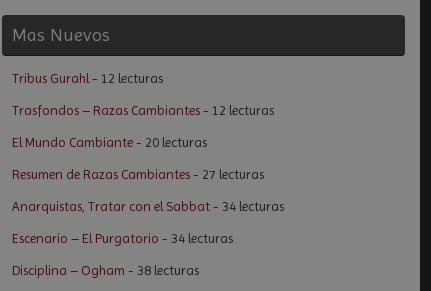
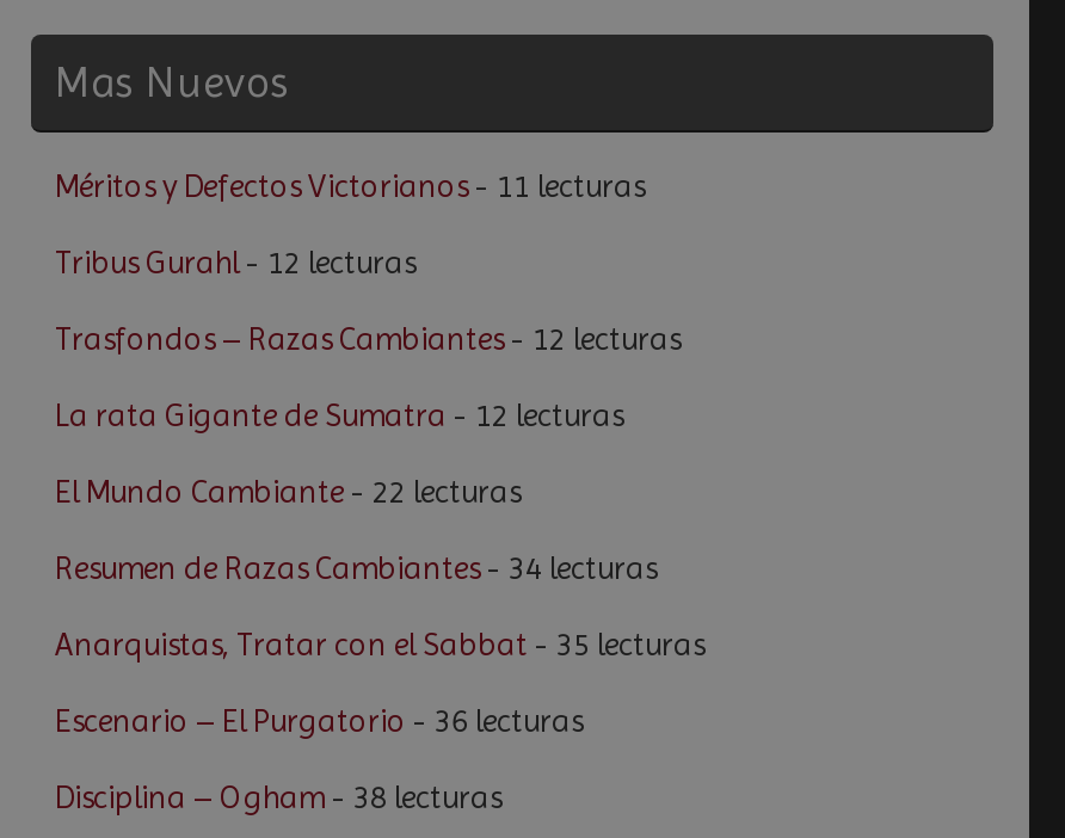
+ Méritos y Defectos Victorianos - 11 lecturas

- El Mundo Cambiante - 20 lecturas
- Resumen de Razas Cambiantes - 27 lecturas
- Anarquistas, Tratar con el Sabbat - 34 lecturas
- Escenario – El Purgatorio - 34 lecturas
+ La rata Gigante de Sumatra - 12 lecturas
+ El Mundo Cambiante - 22 lecturas
+ Resumen de Razas Cambiantes - 34 lecturas
+ Anarquistas, Tratar con el Sabbat - 35 lecturas
+ Escenario – El Purgatorio - 36 lecturas
